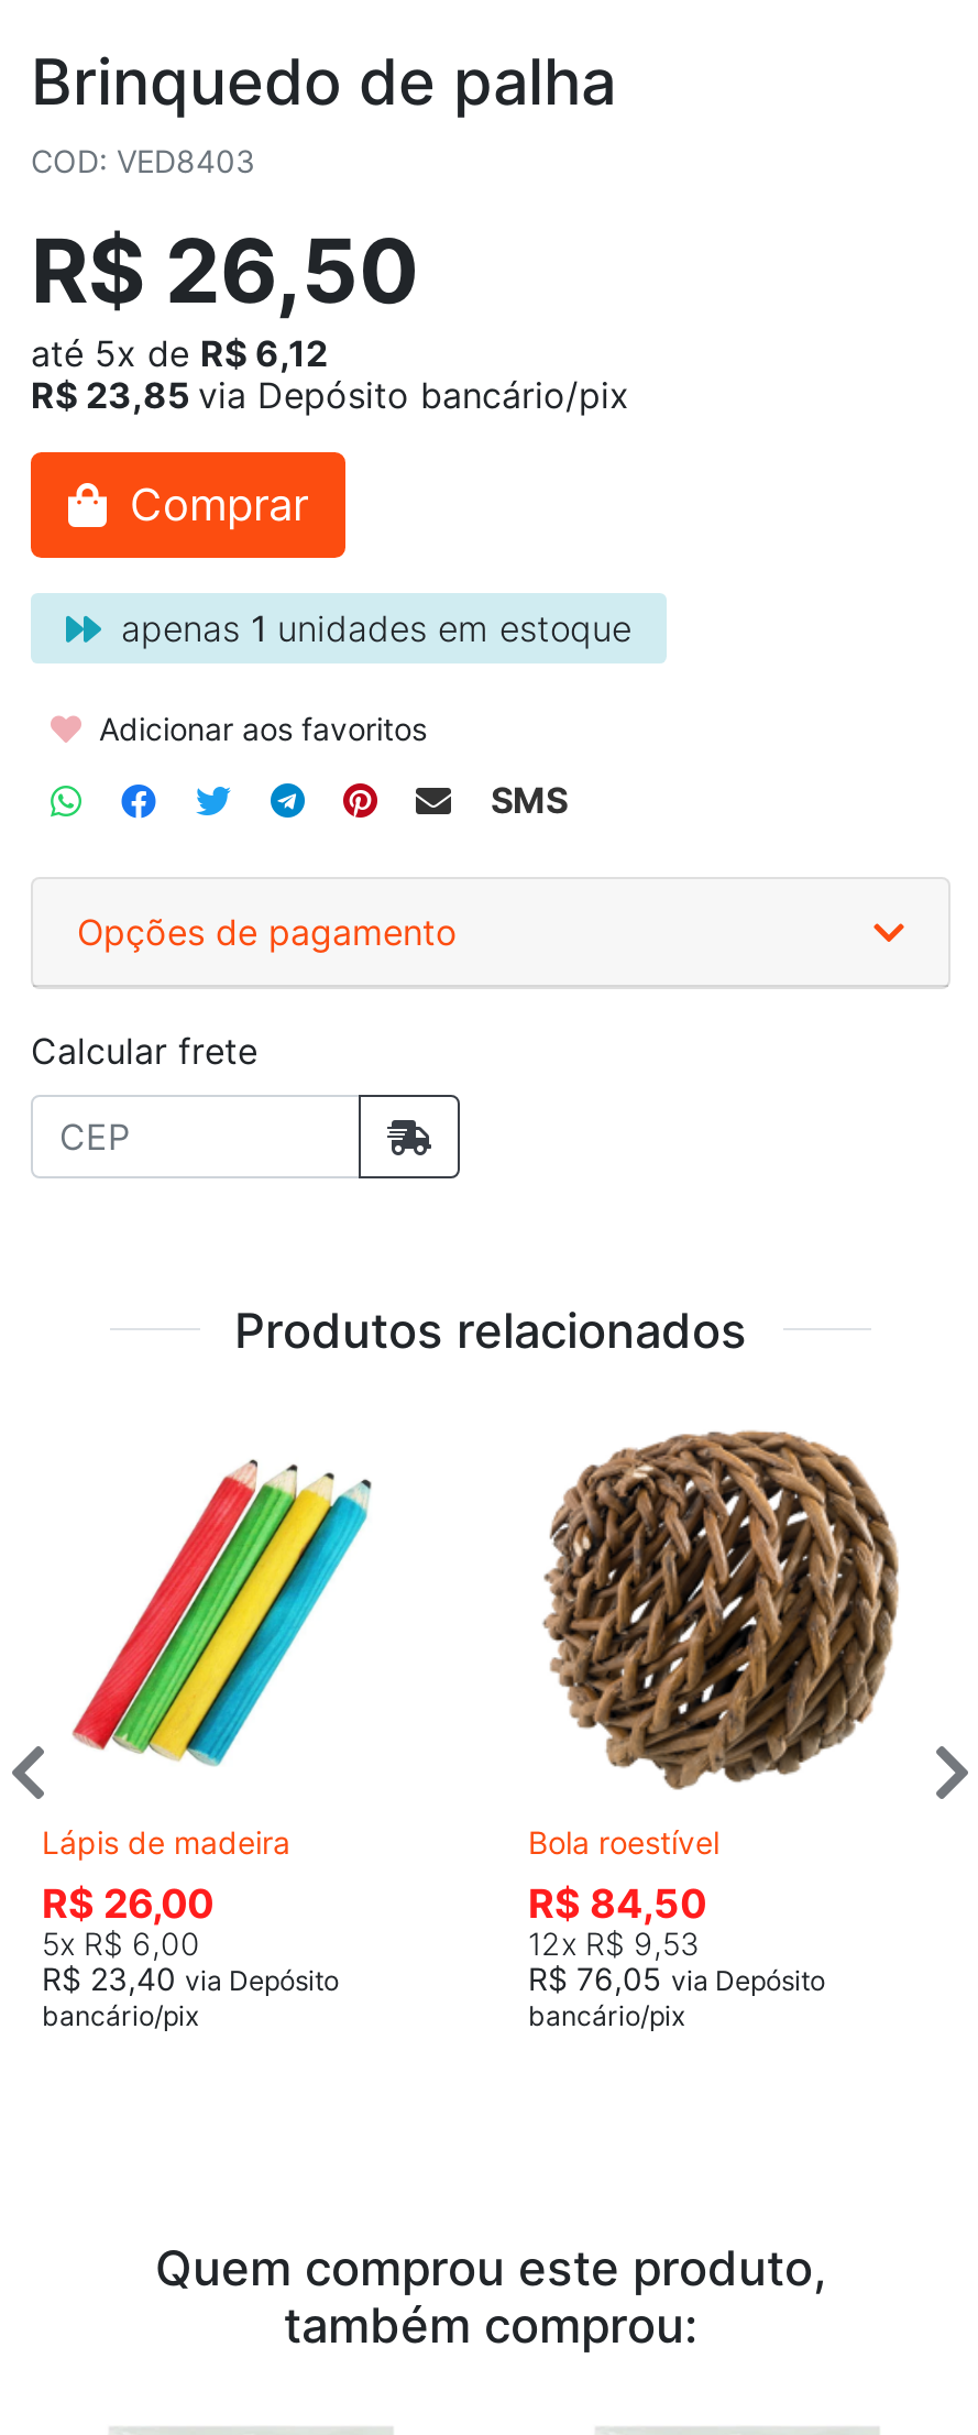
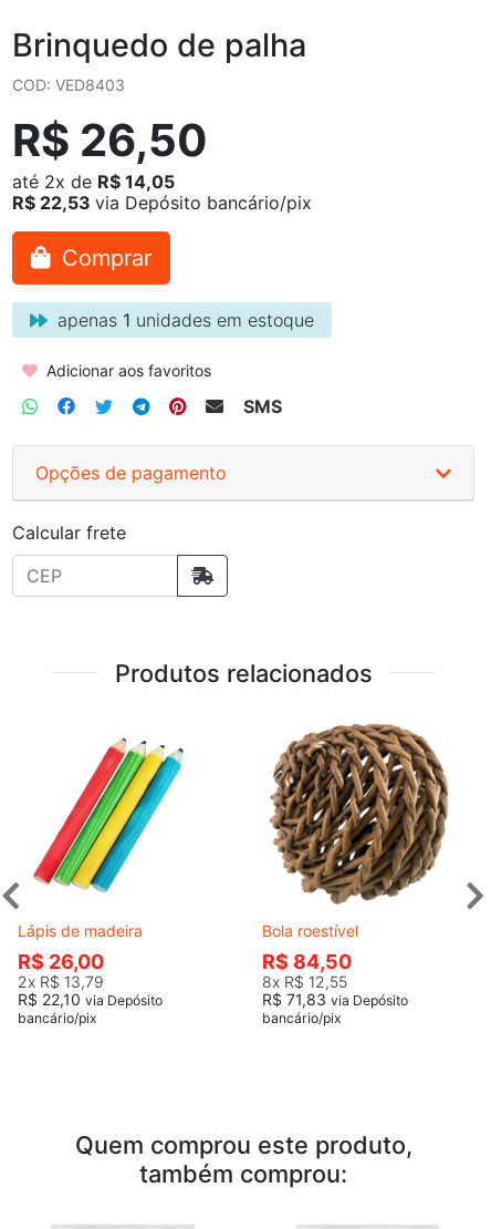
- até 5x de R$ 6,12
+ até 2x de R$ 14,05

- R$ 23,85 via Depósito bancário/pix
+ R$ 22,53 via Depósito bancário/pix

- 5x R$ 6,00
+ 2x R$ 13,79

- 12x R$ 9,53
+ 8x R$ 12,55

- R$ 23,40 via Depósito
+ R$ 22,10 via Depósito

- R$ 76,05 via Depósito
+ R$ 71,83 via Depósito
